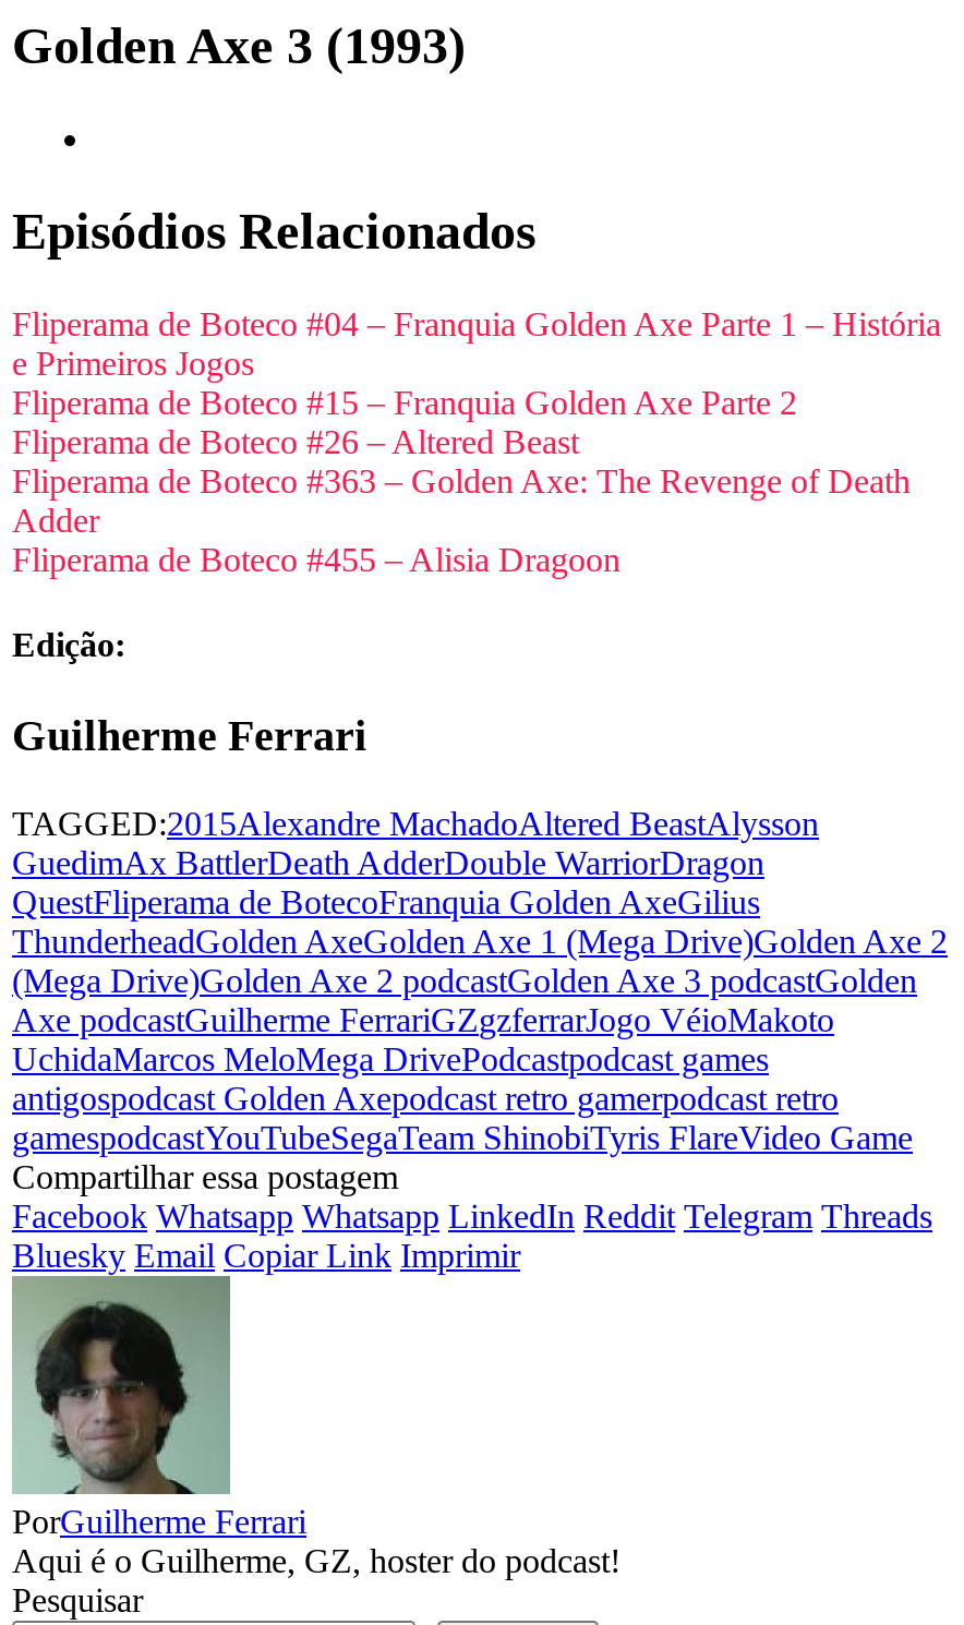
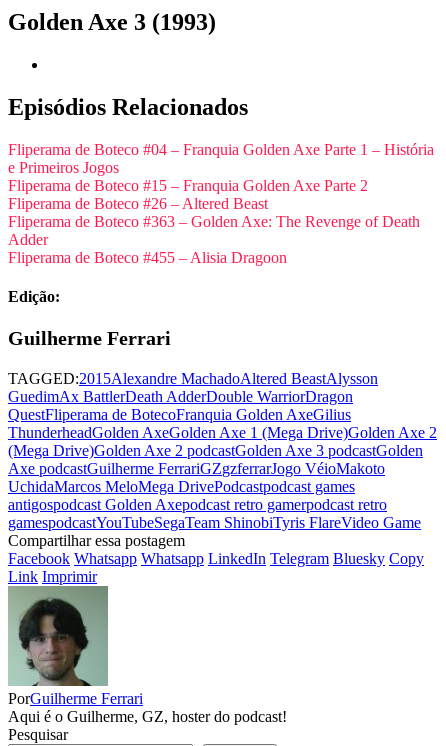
- Facebook Whatsapp Whatsapp LinkedIn Reddit Telegram Threads
- Bluesky Email Copiar Link Imprimir
+ Facebook Whatsapp Whatsapp LinkedIn Telegram Bluesky Copy
+ Link Imprimir
